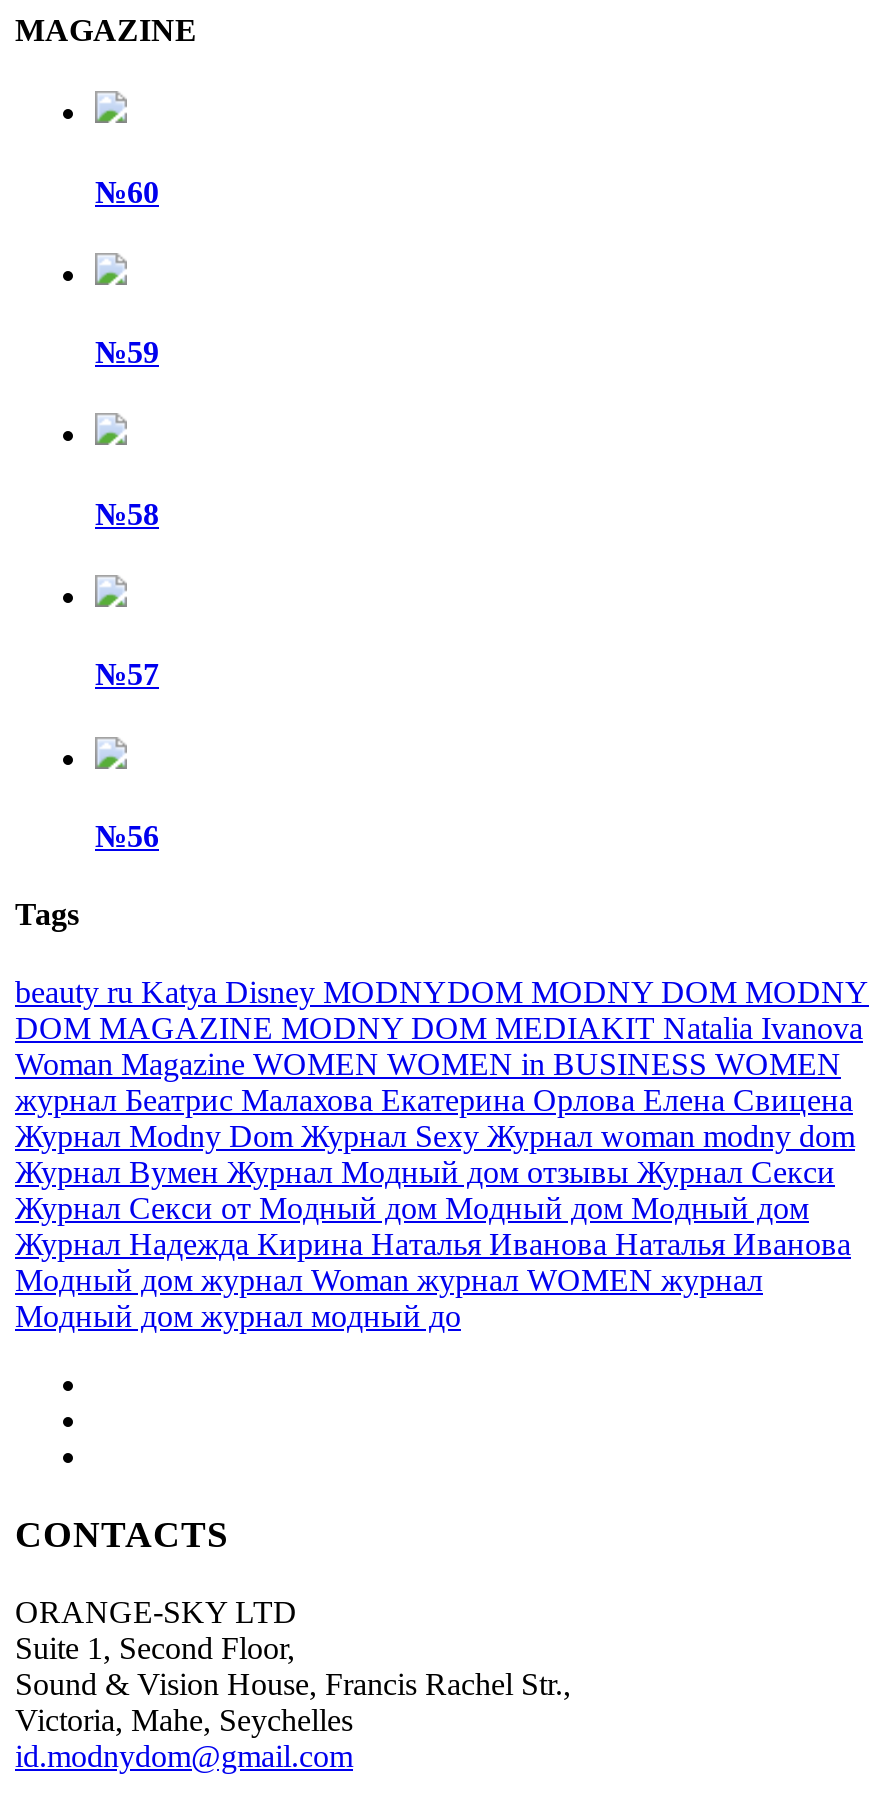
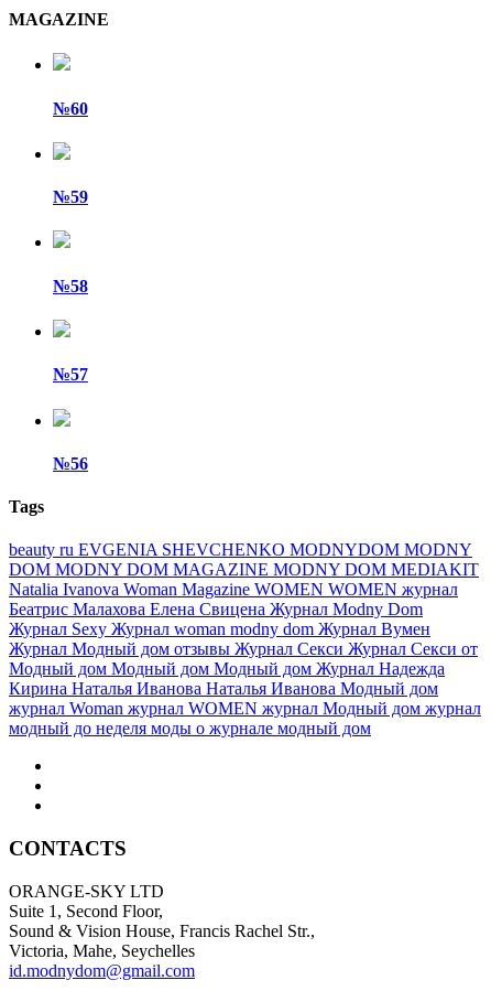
- beauty ru Katya Disney MODNYDOM MODNY DOM MODNY
- DOM MAGAZINE MODNY DOM MEDIAKIT Natalia Ivanova
- Woman Magazine WOMEN WOMEN in BUSINESS WOMEN
- журнал Беатрис Малахова Екатерина Орлова Елена Свицена
- Журнал Modny Dom Журнал Sexy Журнал woman modny dom
- Журнал Вумен Журнал Модный дом отзывы Журнал Секси
- Журнал Секси от Модный дом Модный дом Модный дом
- Журнал Надежда Кирина Наталья Иванова Наталья Иванова
- Модный дом журнал Woman журнал WOMEN журнал
- Модный дом журнал модный до
+ beauty ru EVGENIA SHEVCHENKO MODNYDOM MODNY
+ DOM MODNY DOM MAGAZINE MODNY DOM MEDIAKIT
+ Natalia Ivanova Woman Magazine WOMEN WOMEN журнал
+ Беатрис Малахова Елена Свицена Журнал Modny Dom
+ Журнал Sexy Журнал woman modny dom Журнал Вумен
+ Журнал Модный дом отзывы Журнал Секси Журнал Секси от
+ Модный дом Модный дом Модный дом Журнал Надежда
+ Кирина Наталья Иванова Наталья Иванова Модный дом
+ журнал Woman журнал WOMEN журнал Модный дом журнал
+ модный до неделя моды о журнале модный дом
